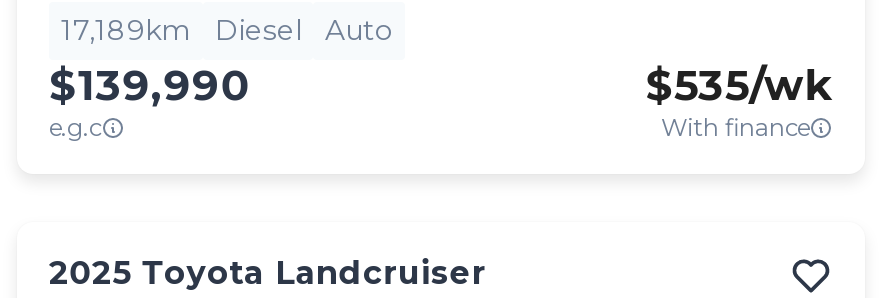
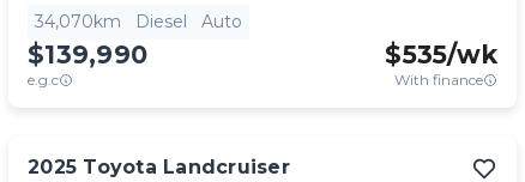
- 17,189km Diesel Auto
+ 34,070km Diesel Auto
